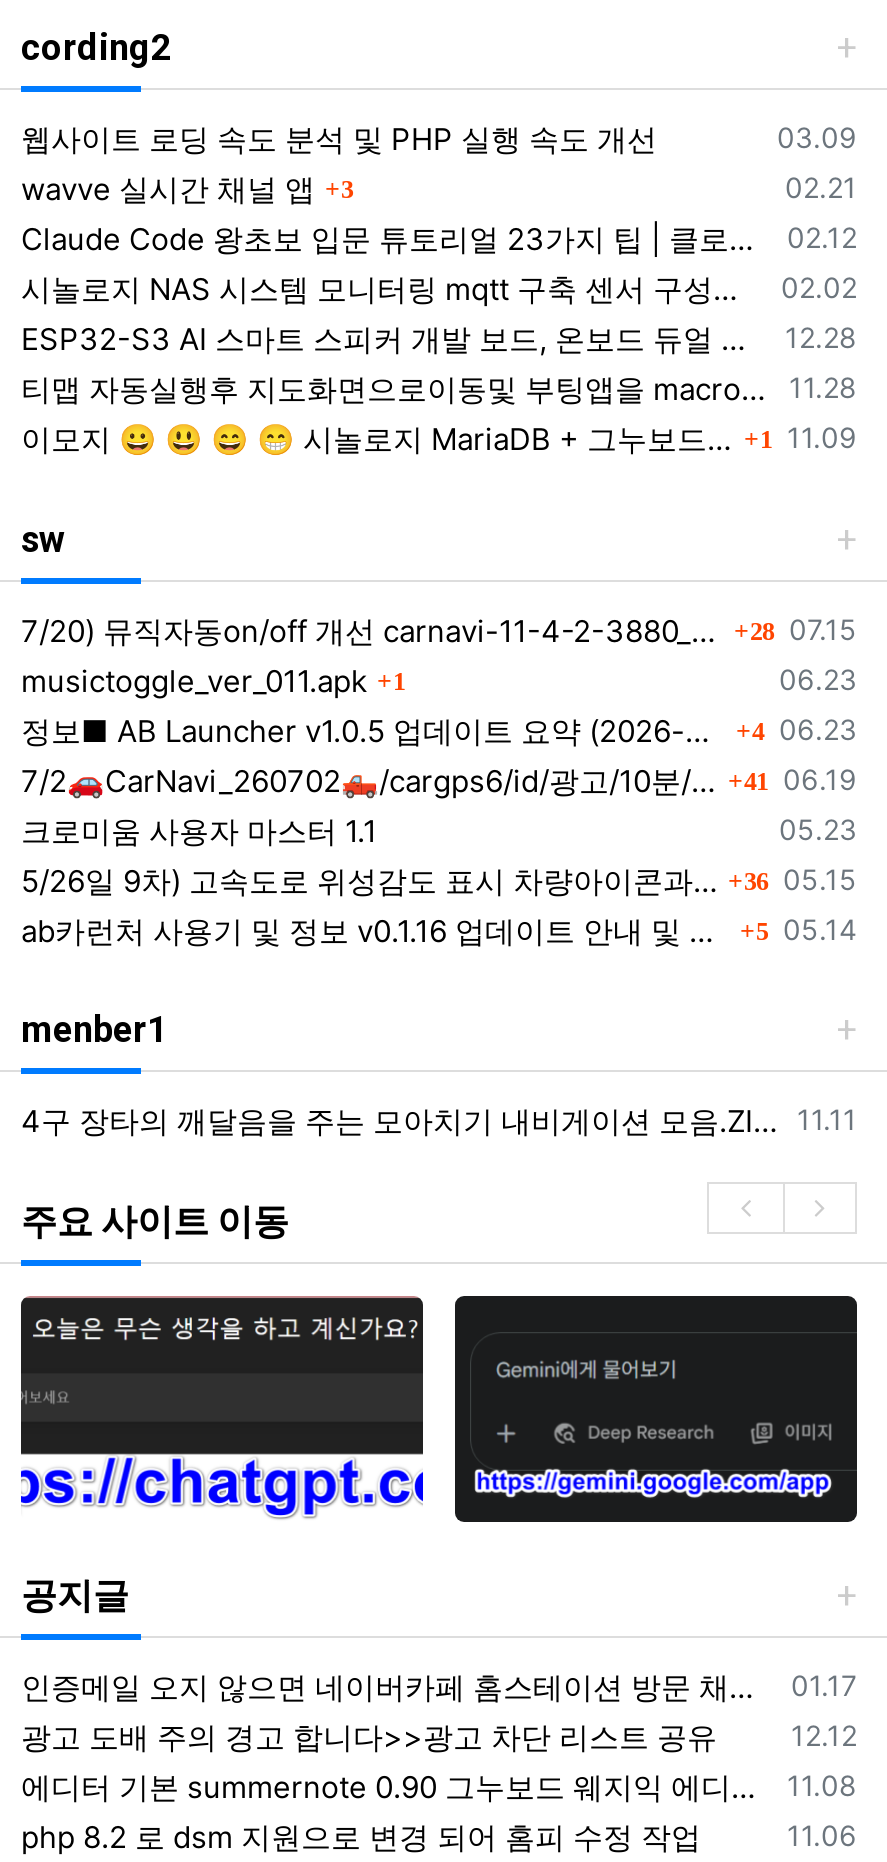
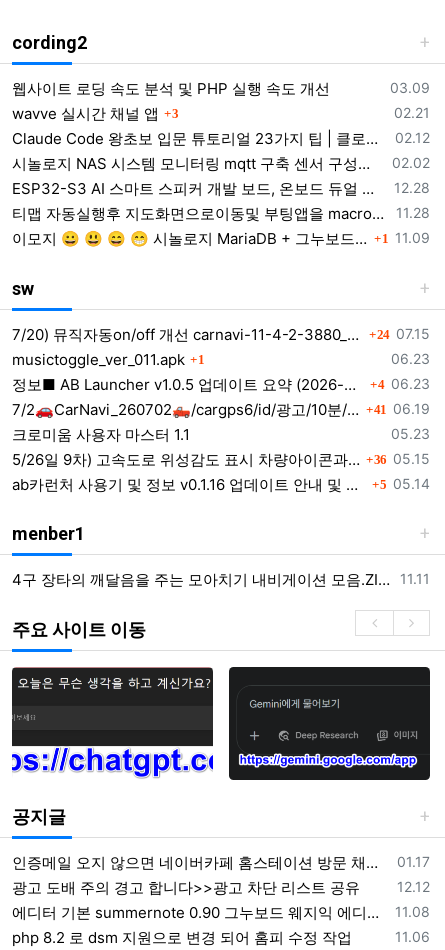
- 28
+ 24
